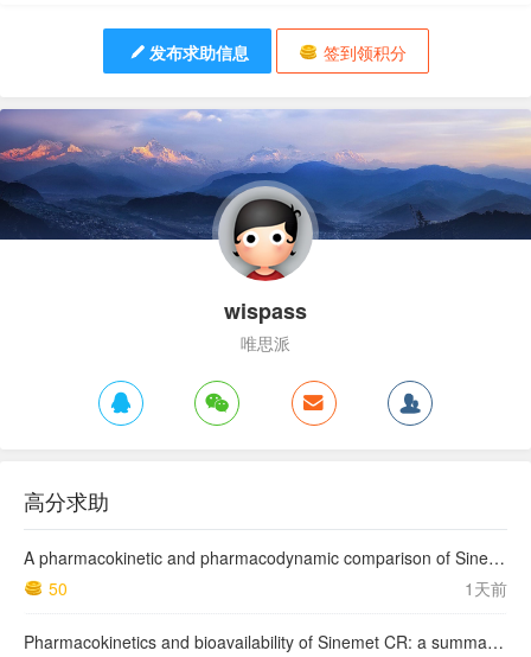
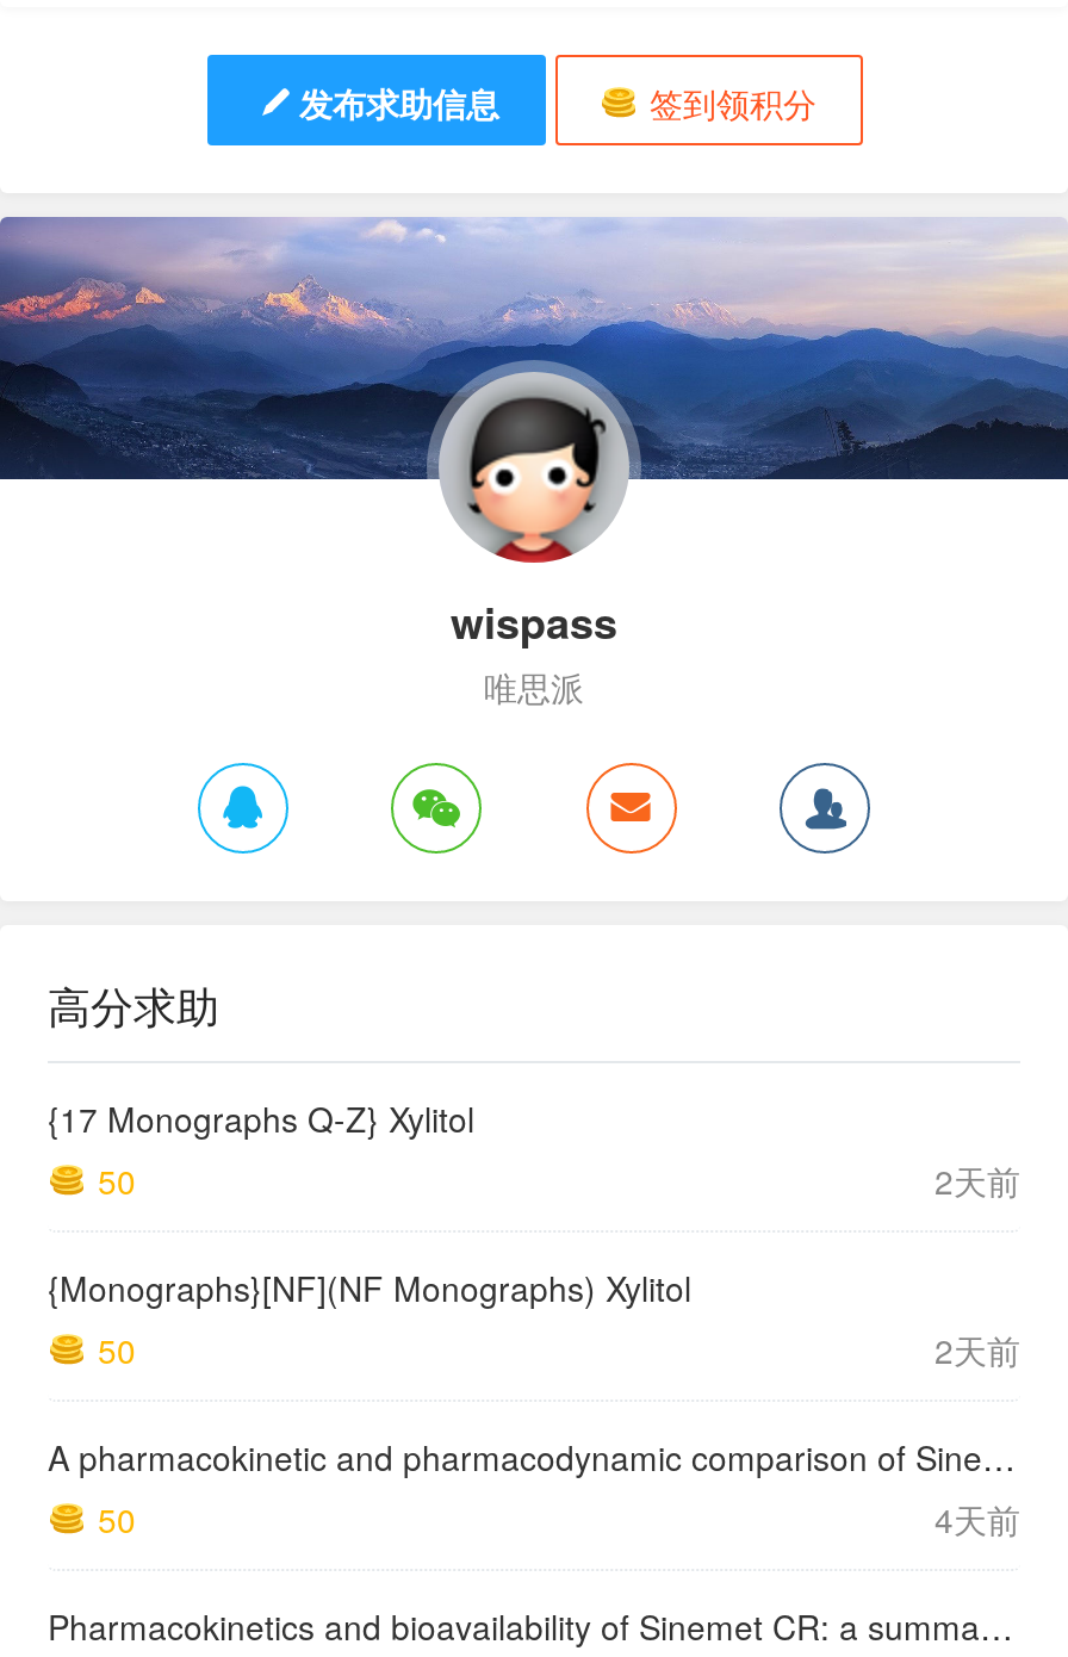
+ {17 Monographs Q-Z} Xylitol
+ 50
+ 2天前
+ {Monographs}[NF](NF Monographs) Xylitol
+ 50
+ 2天前

- 1天前
+ 4天前
